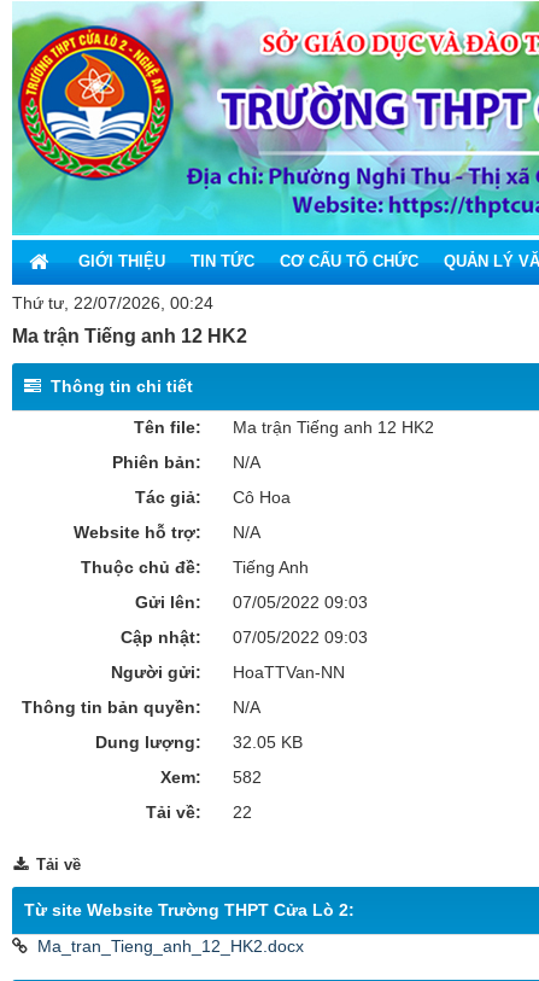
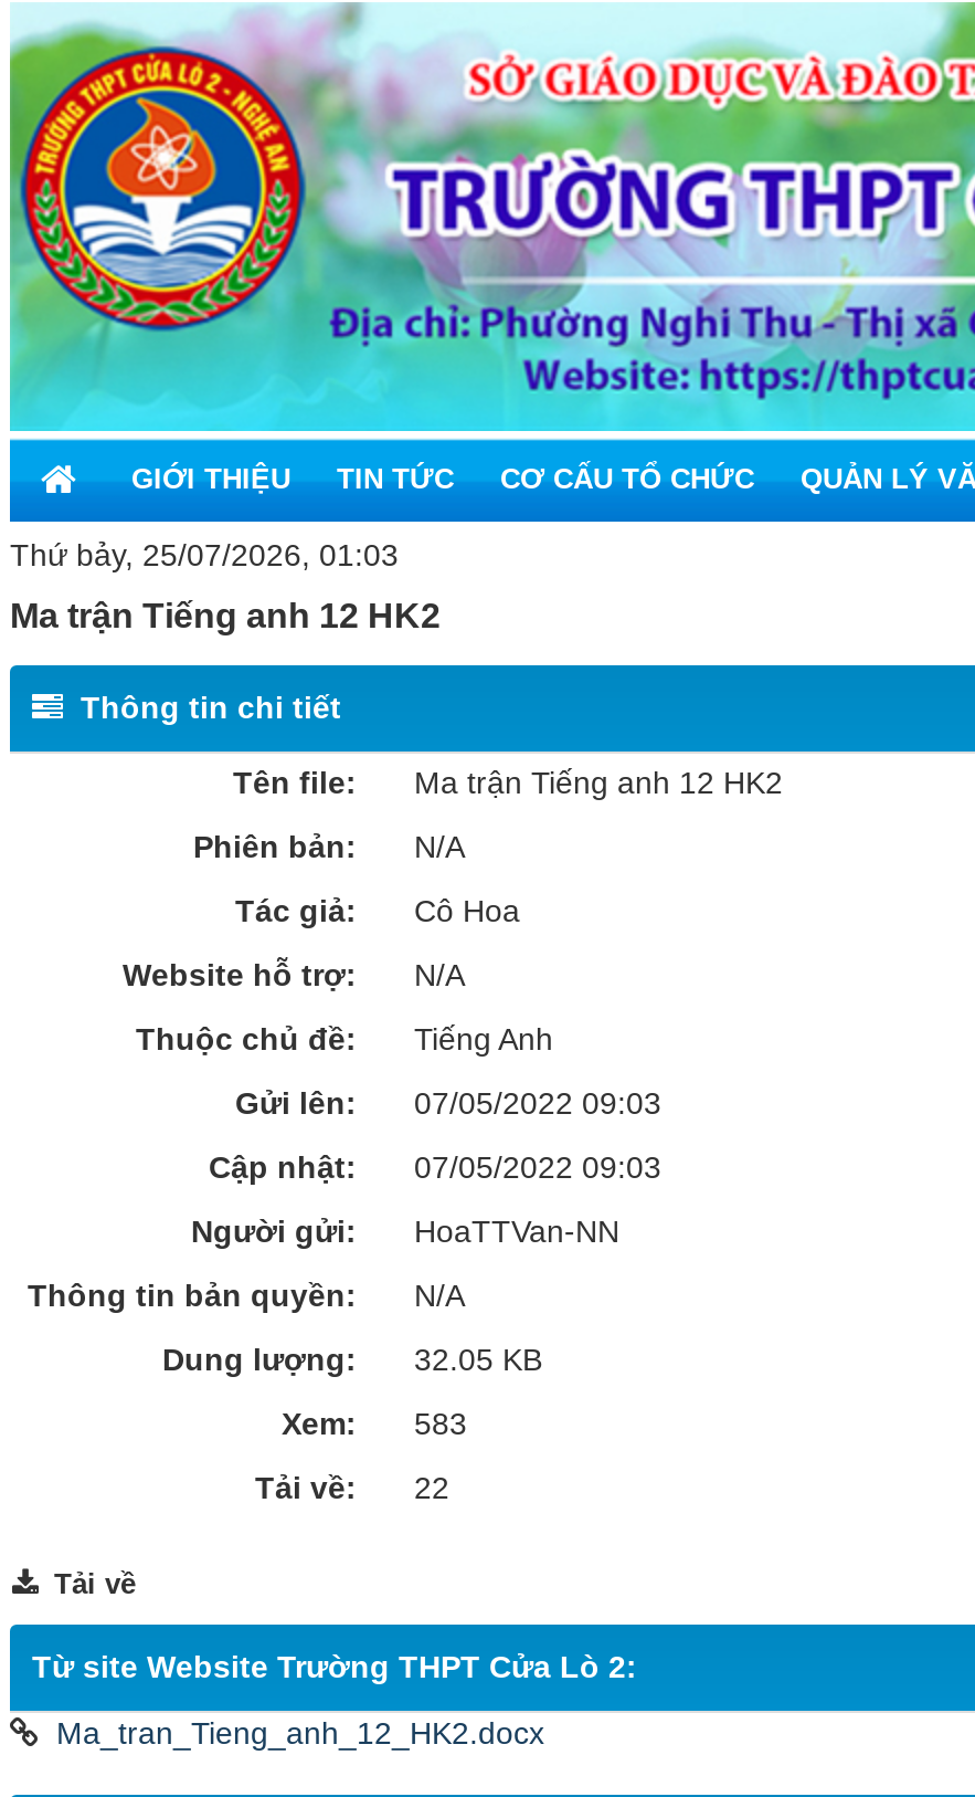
- Thứ tư, 22/07/2026, 00:24
+ Thứ bảy, 25/07/2026, 01:03

- Xem: 582
+ Xem: 583
